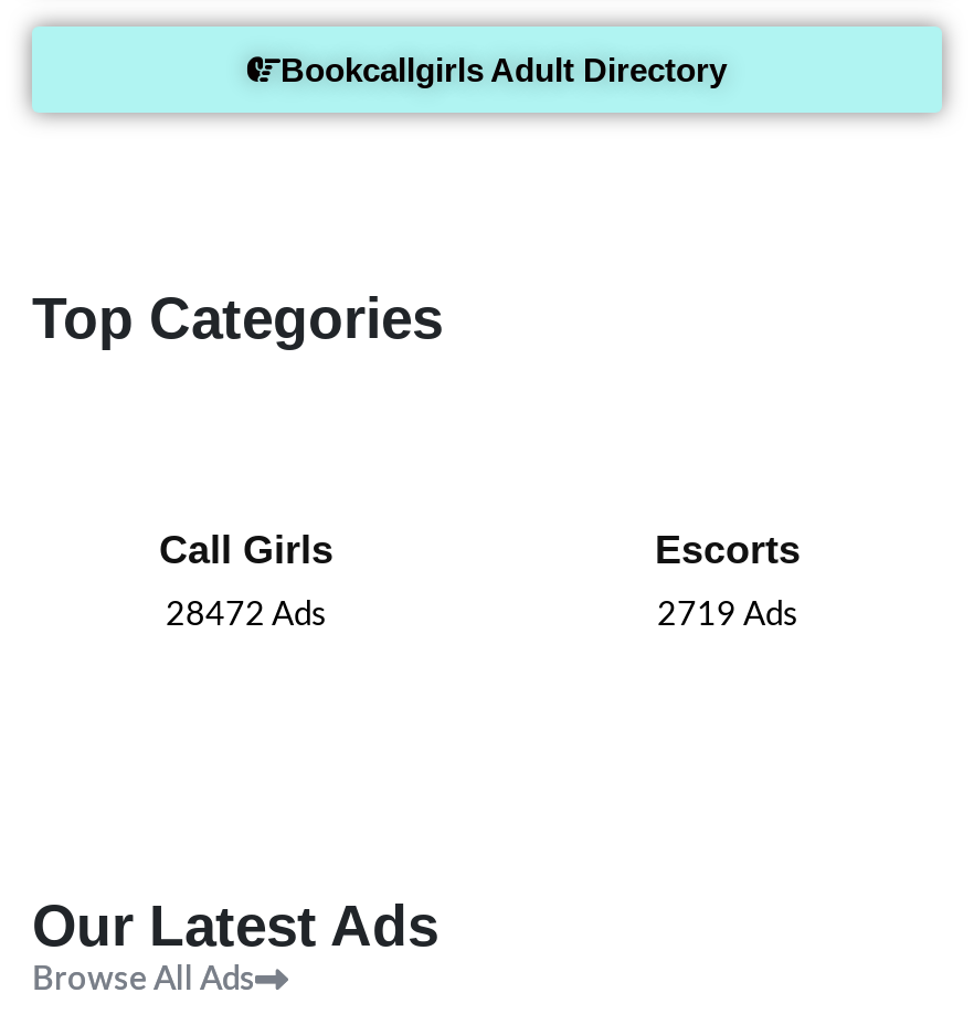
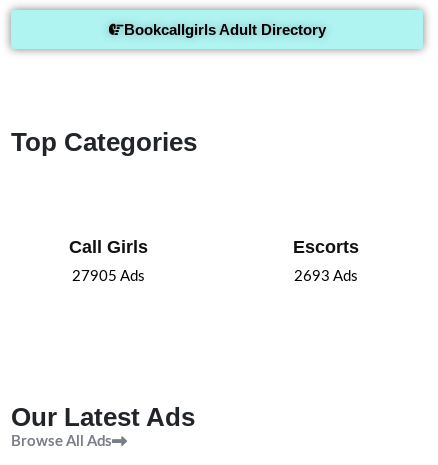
- 28472 Ads
+ 27905 Ads

- 2719 Ads
+ 2693 Ads
